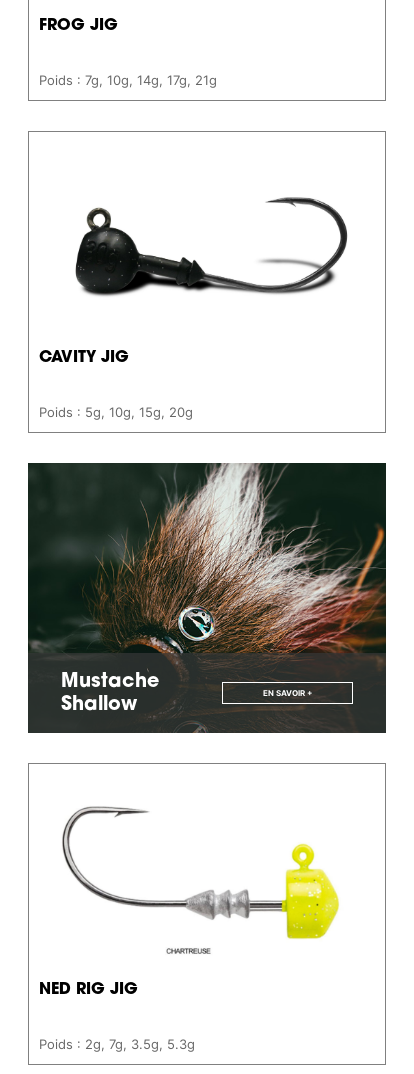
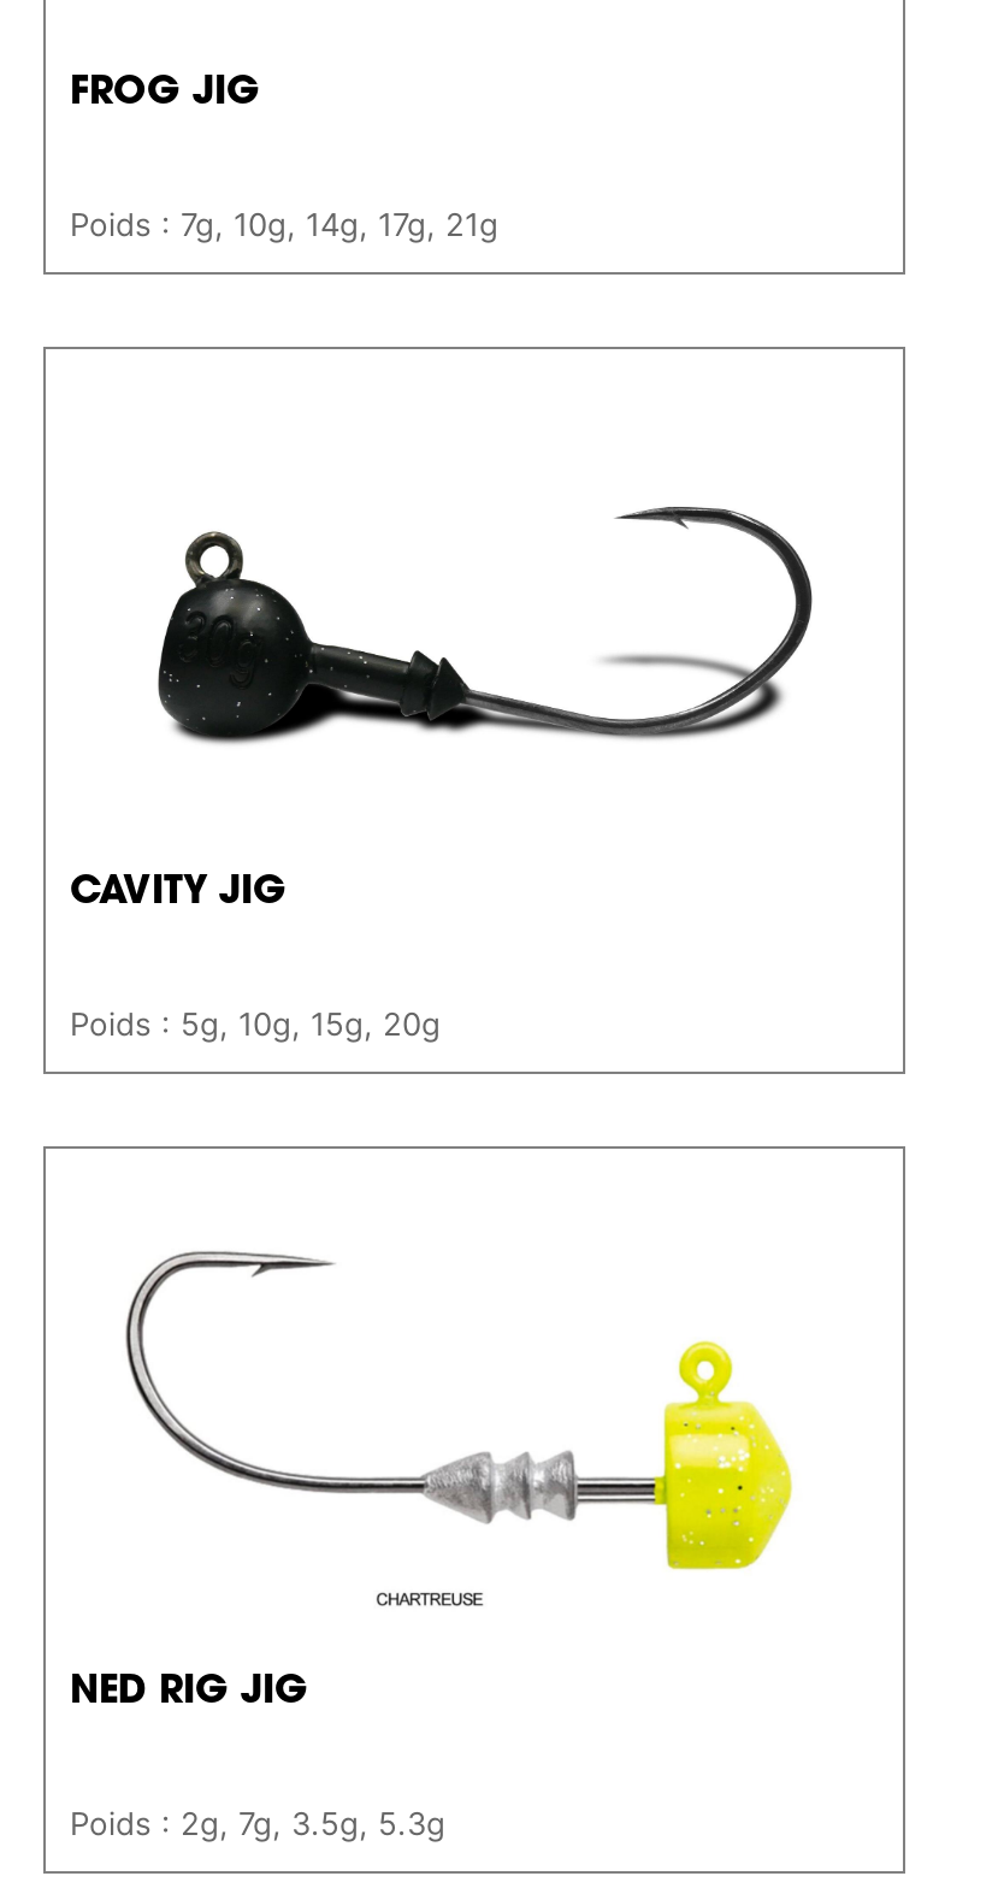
- [image]
- Mustache
- Shallow

- EN SAVOIR +
